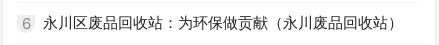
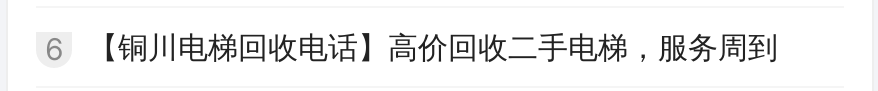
- 永川区废品回收站：为环保做贡献（永川废品回收站）
+ 【铜川电梯回收电话】高价回收二手电梯，服务周到
